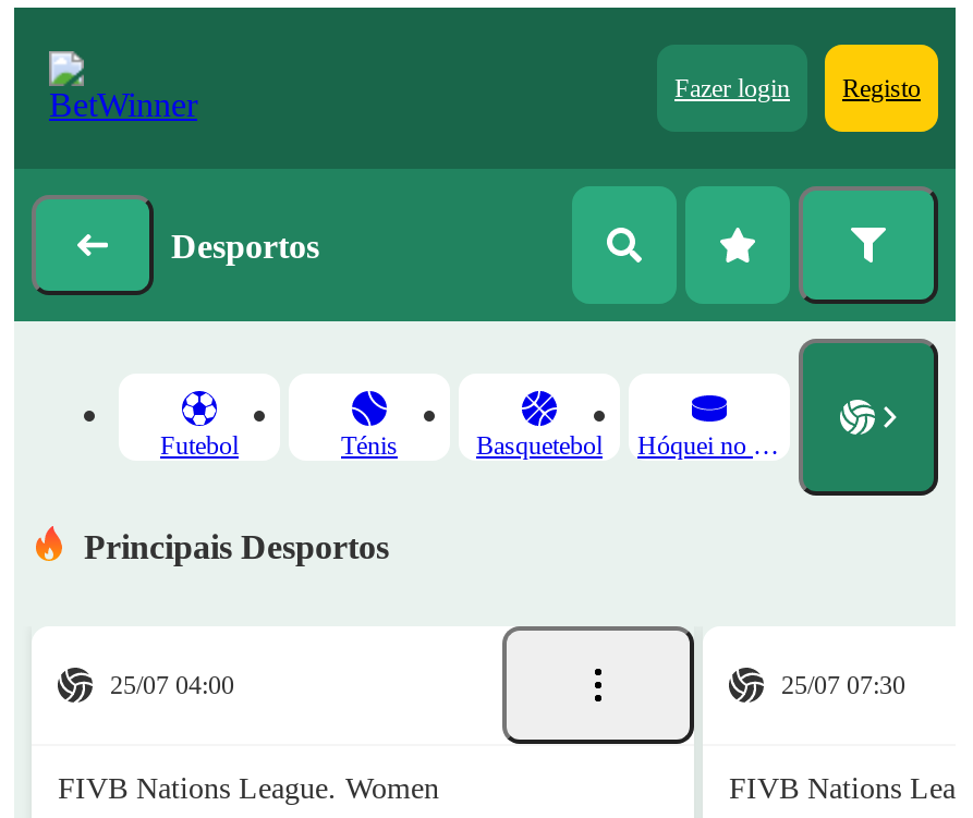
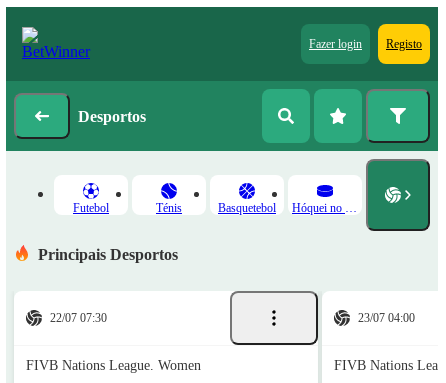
- 25/07 04:00
+ 22/07 07:30

- 25/07 07:30
+ 23/07 04:00
